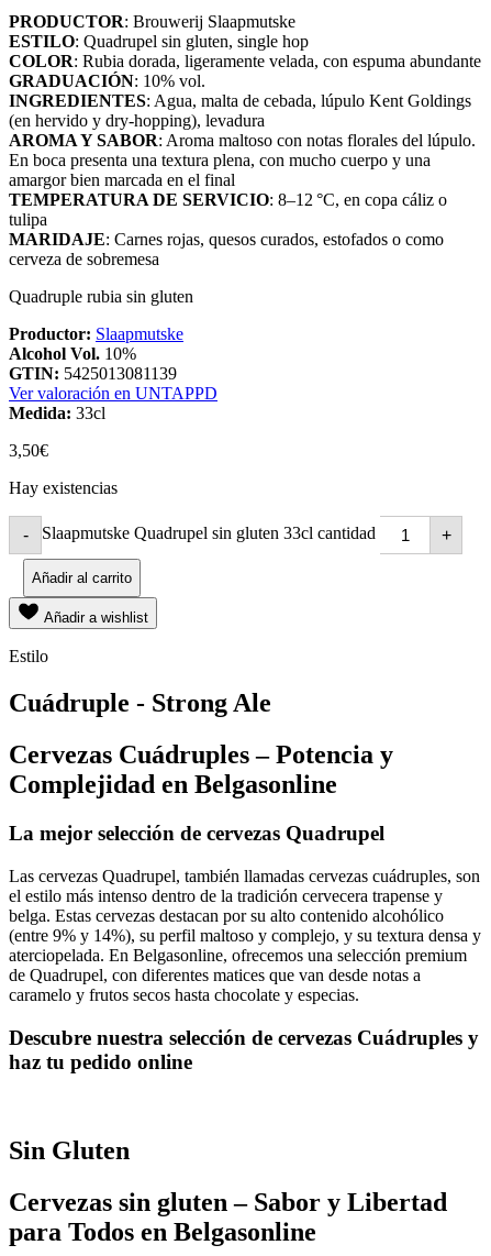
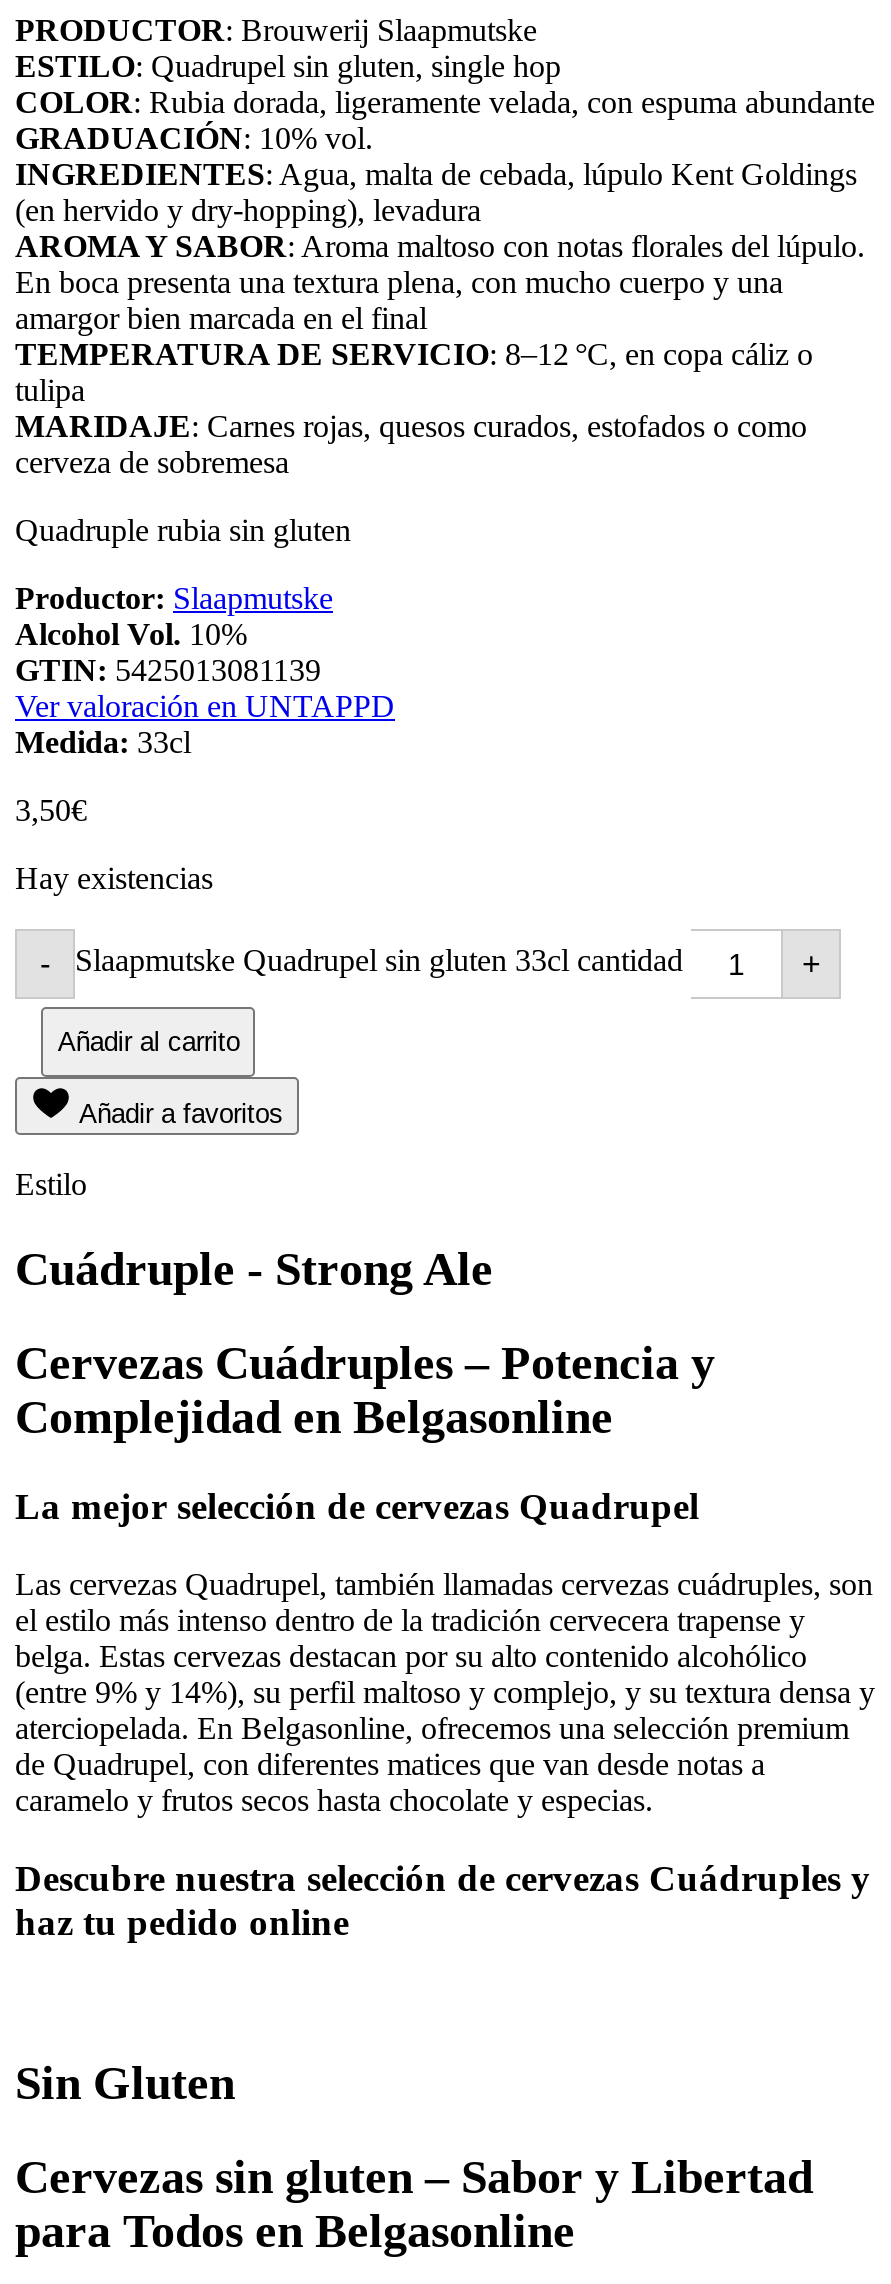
- Añadir a wishlist
+ Añadir a favoritos
